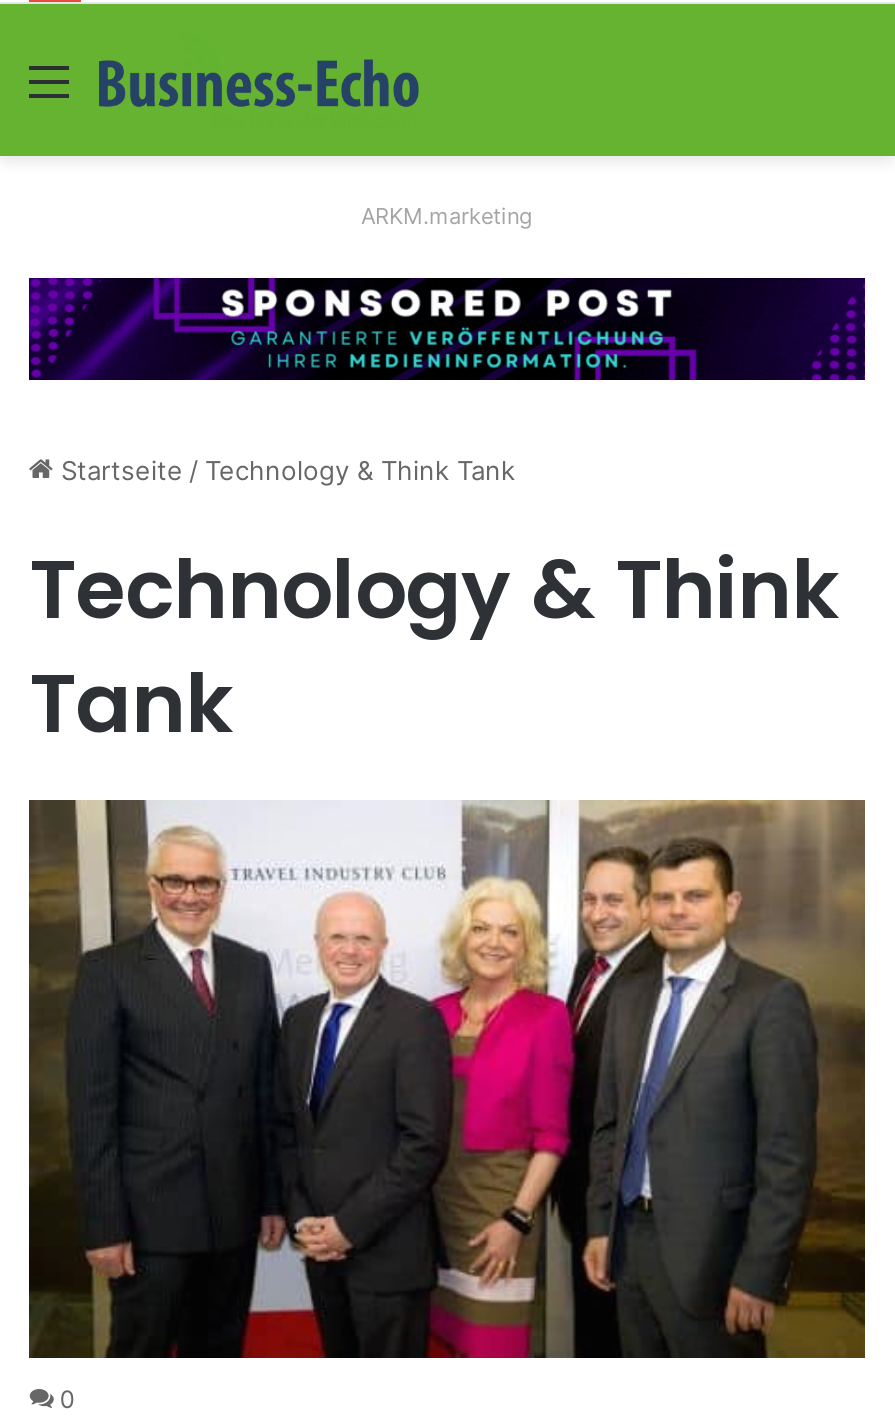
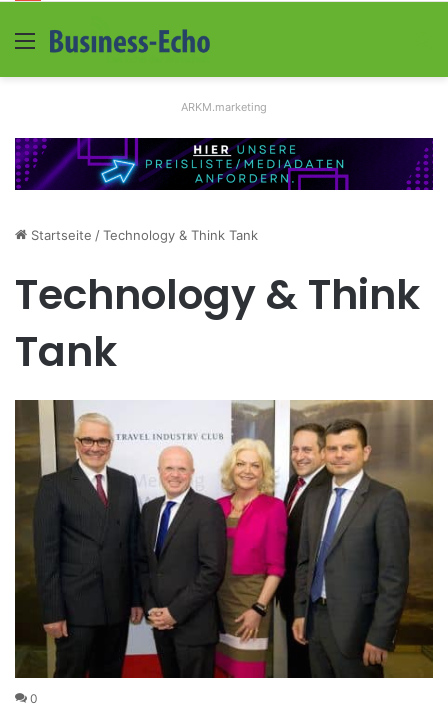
- [image]
+ [image]
